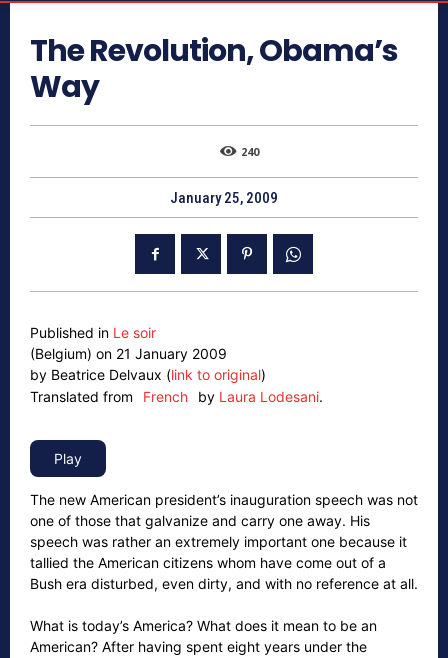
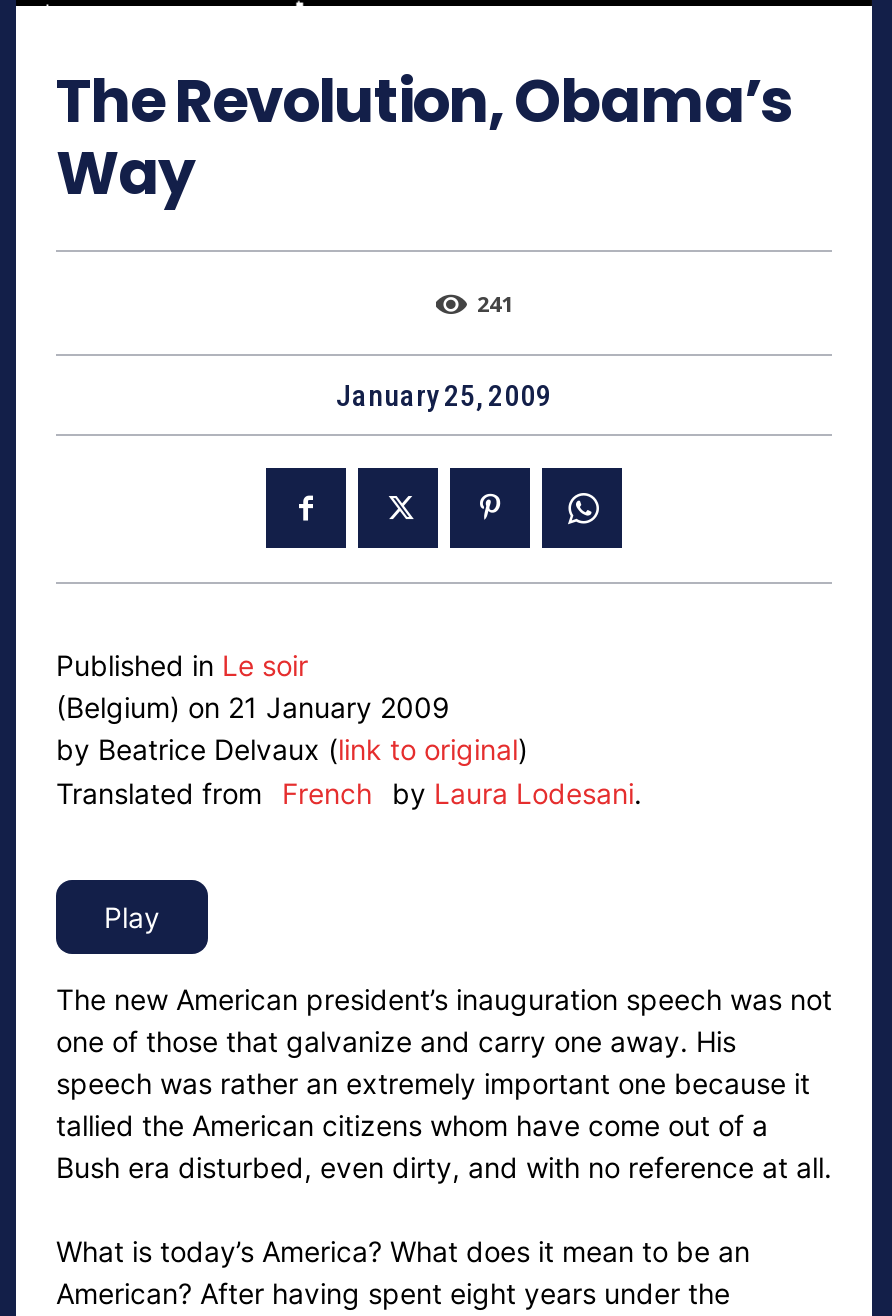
- 240
+ 241
